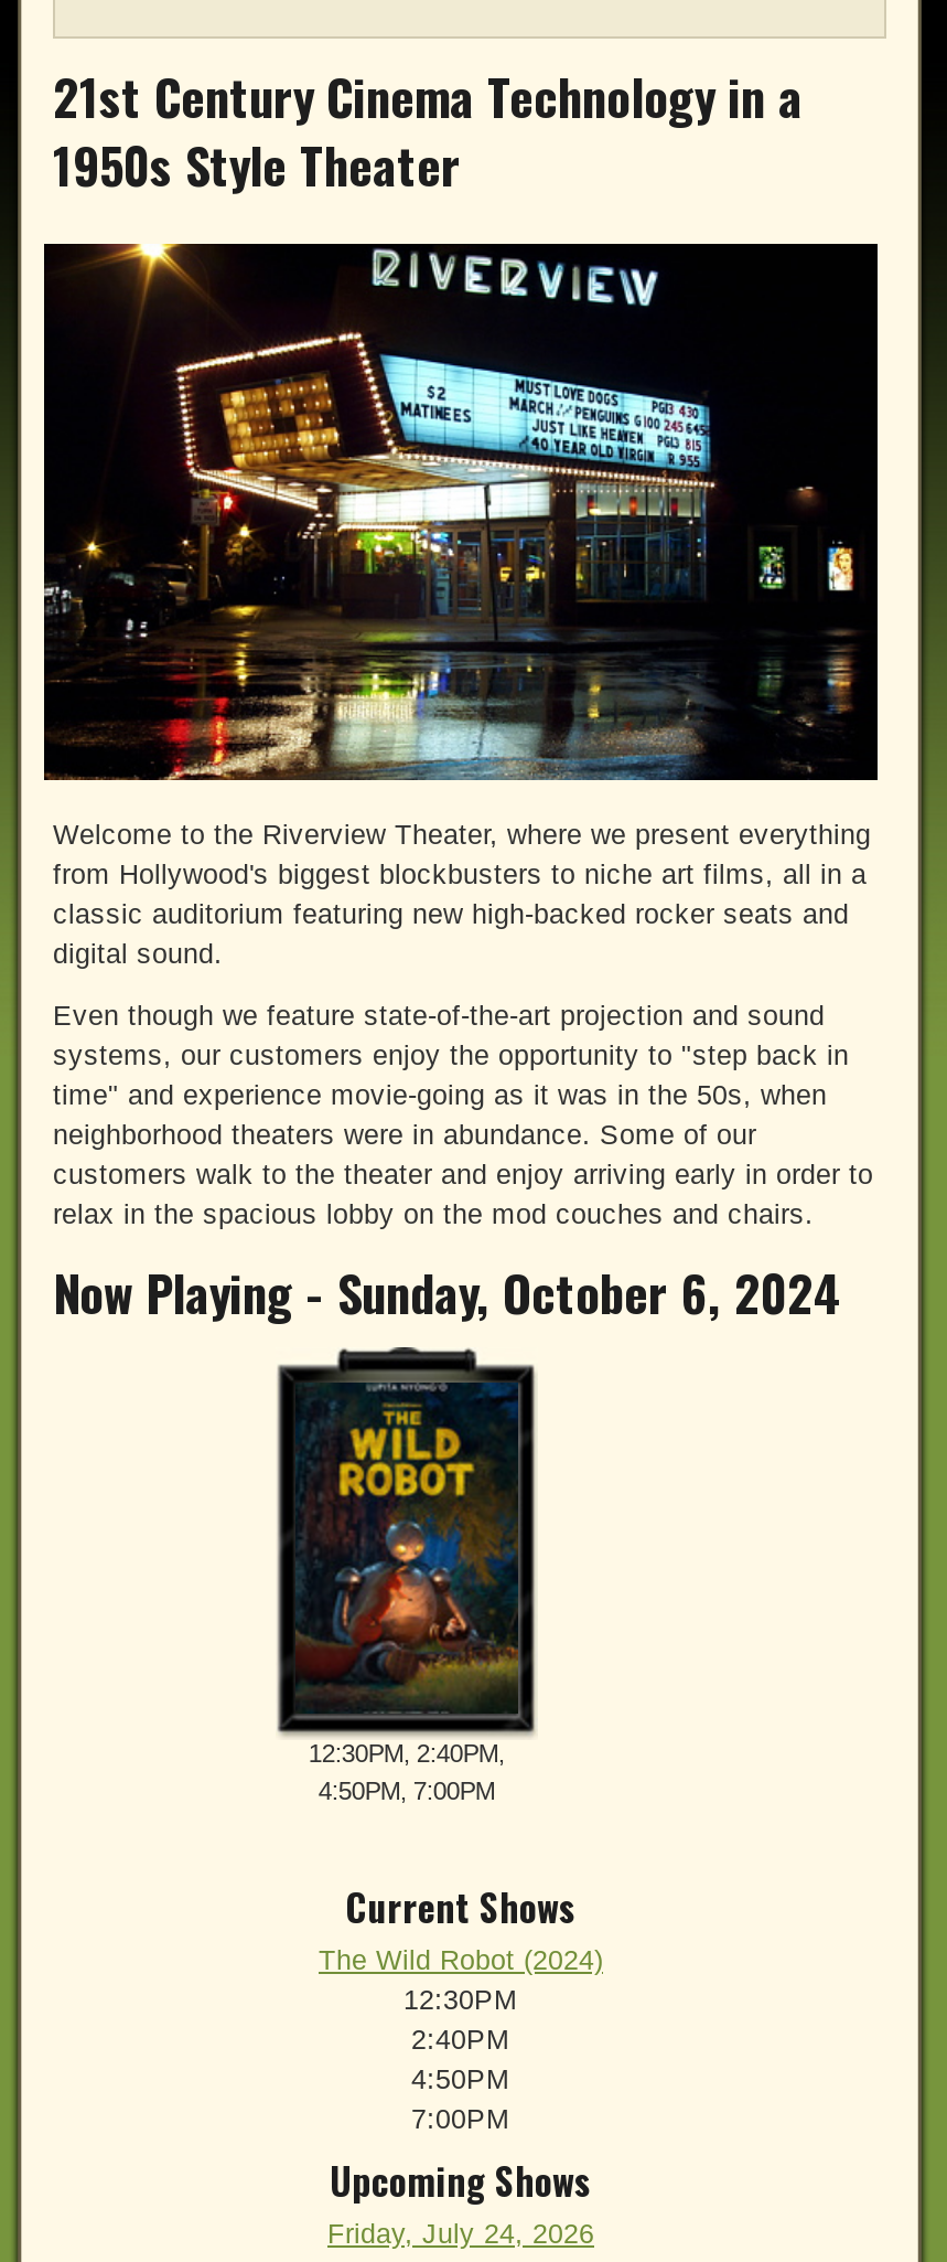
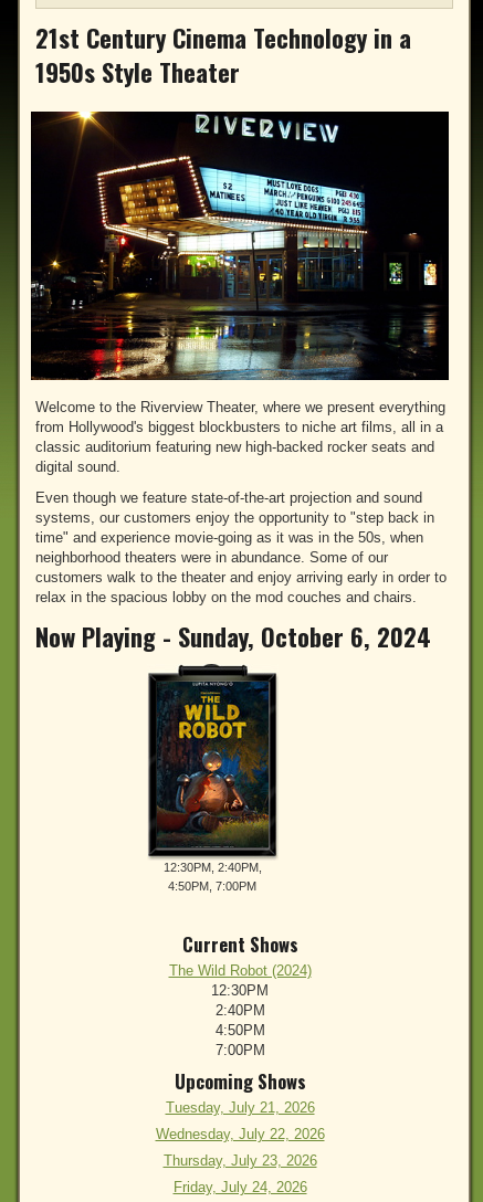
+ Tuesday, July 21, 2026
+ Wednesday, July 22, 2026
+ Thursday, July 23, 2026
